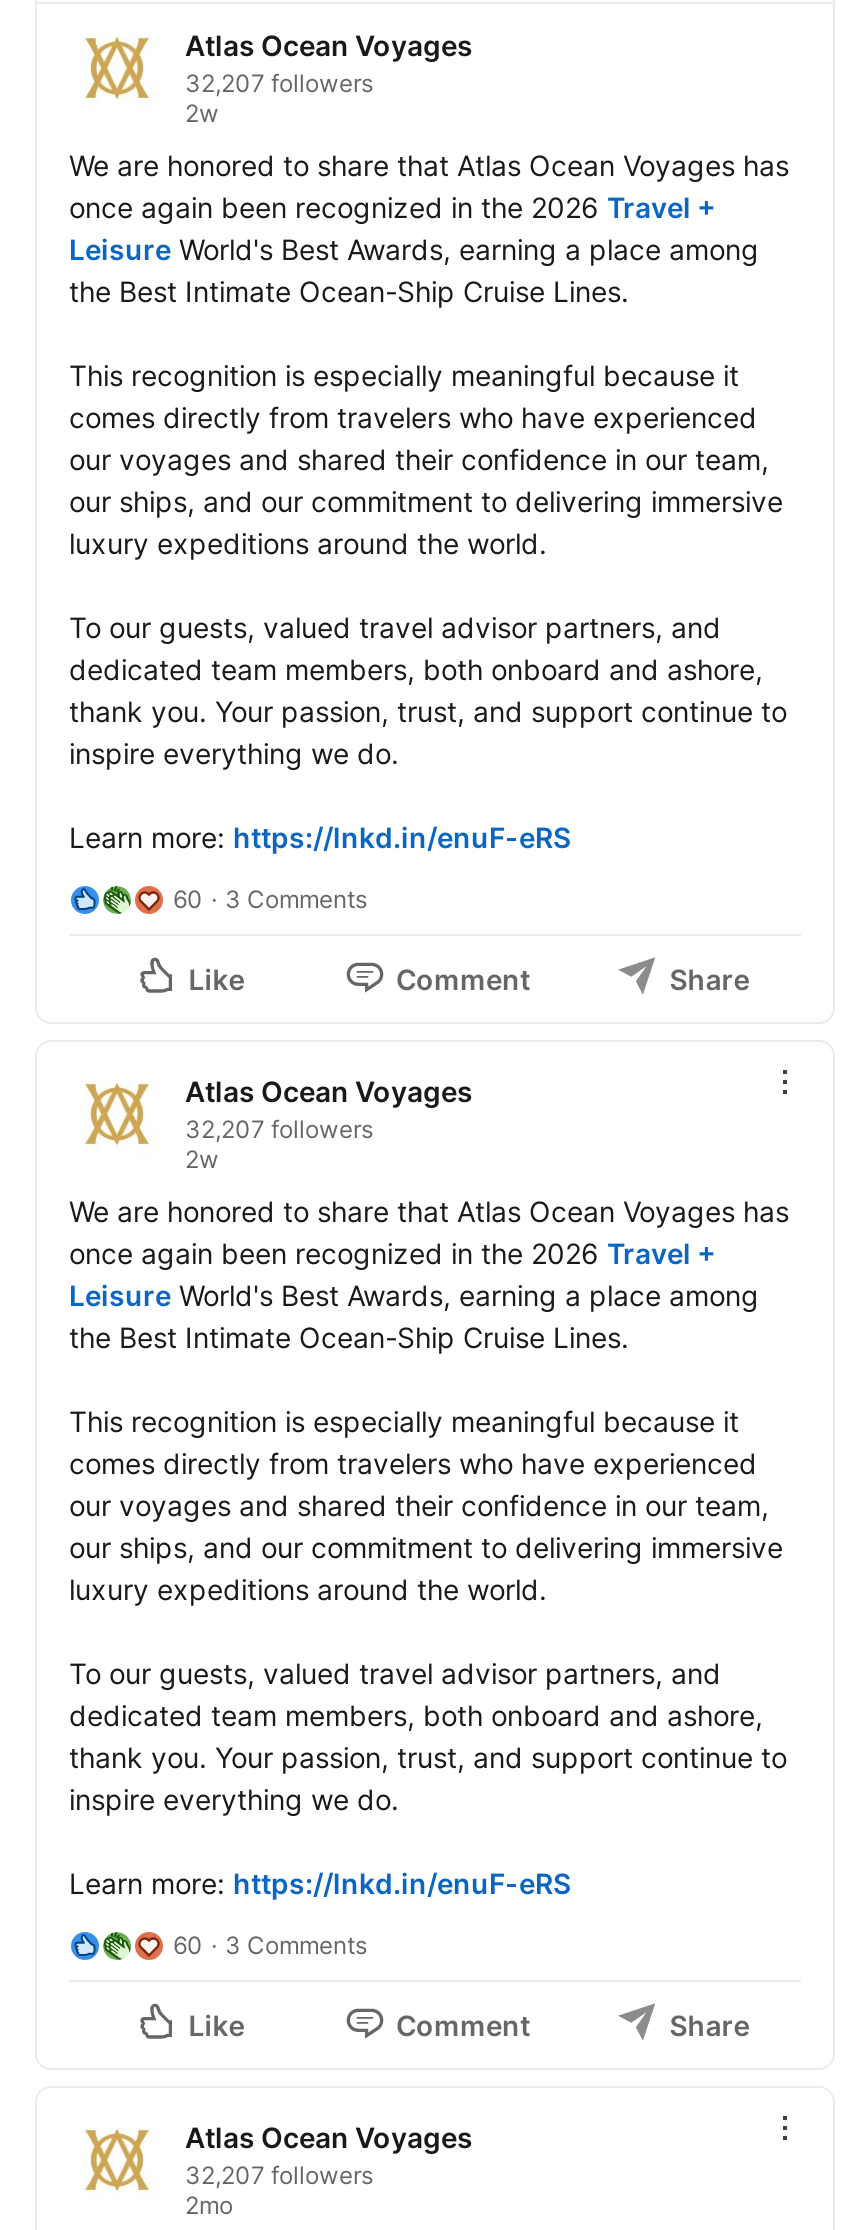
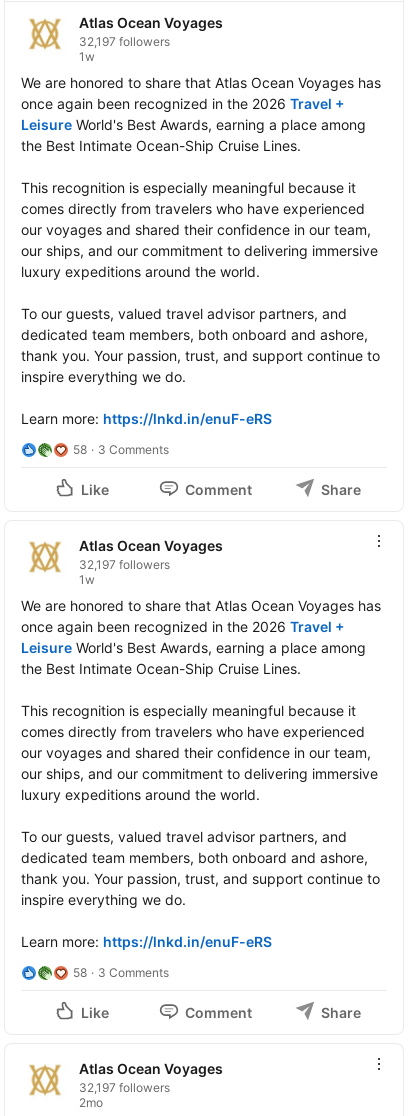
- 32,207 followers
- 2w
+ 32,197 followers
+ 1w

- 60 3 Comments
+ 58 3 Comments

- 32,207 followers
- 2w
+ 32,197 followers
+ 1w

- 60 3 Comments
+ 58 3 Comments

- 32,207 followers
+ 32,197 followers
